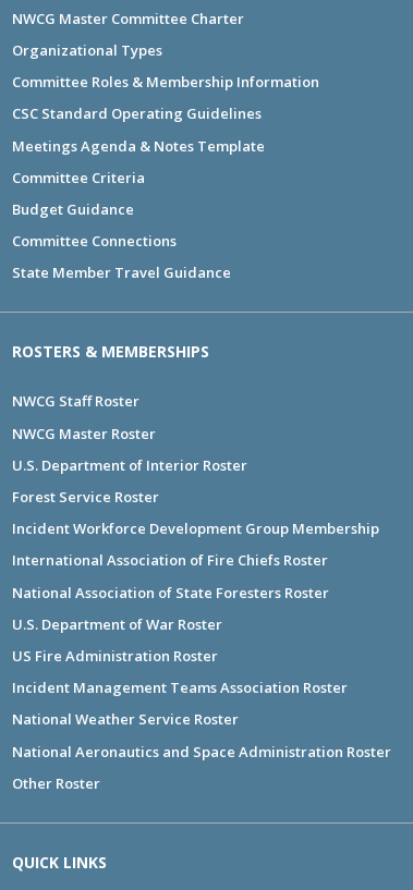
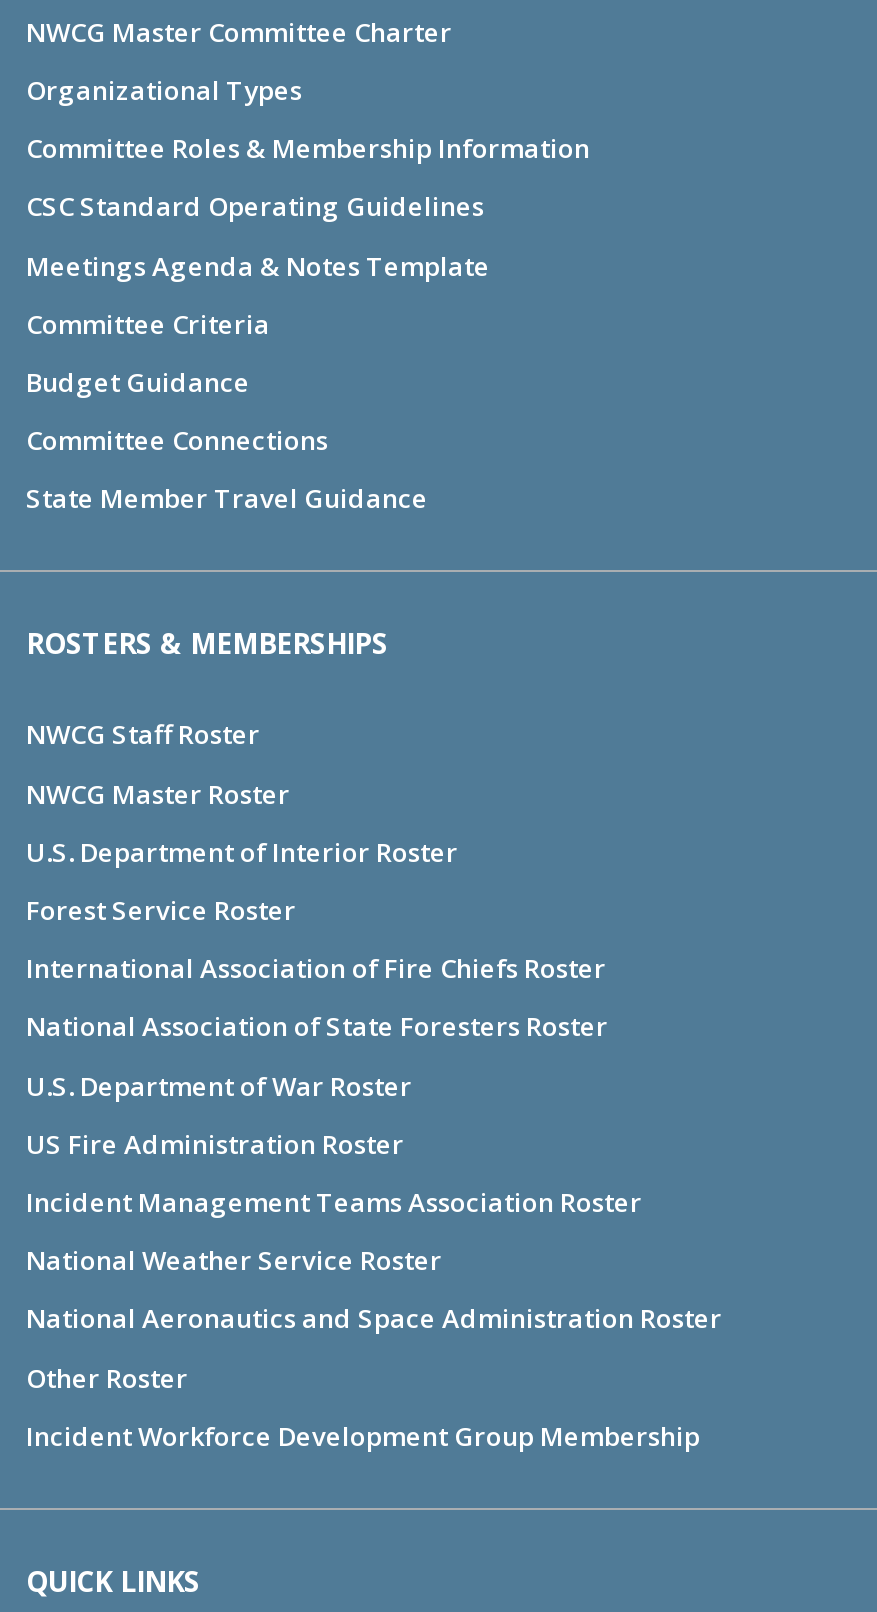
moved down: Incident Workforce Development Group Membership

moved up: International Association of Fire Chiefs Roster | National Association of State Foresters Roster | U.S. Department of War Roster | US Fire Administration Roster | Incident Management Teams Association Roster | National Weather Service Roster | National Aeronautics and Space Administration Roster | Other Roster
